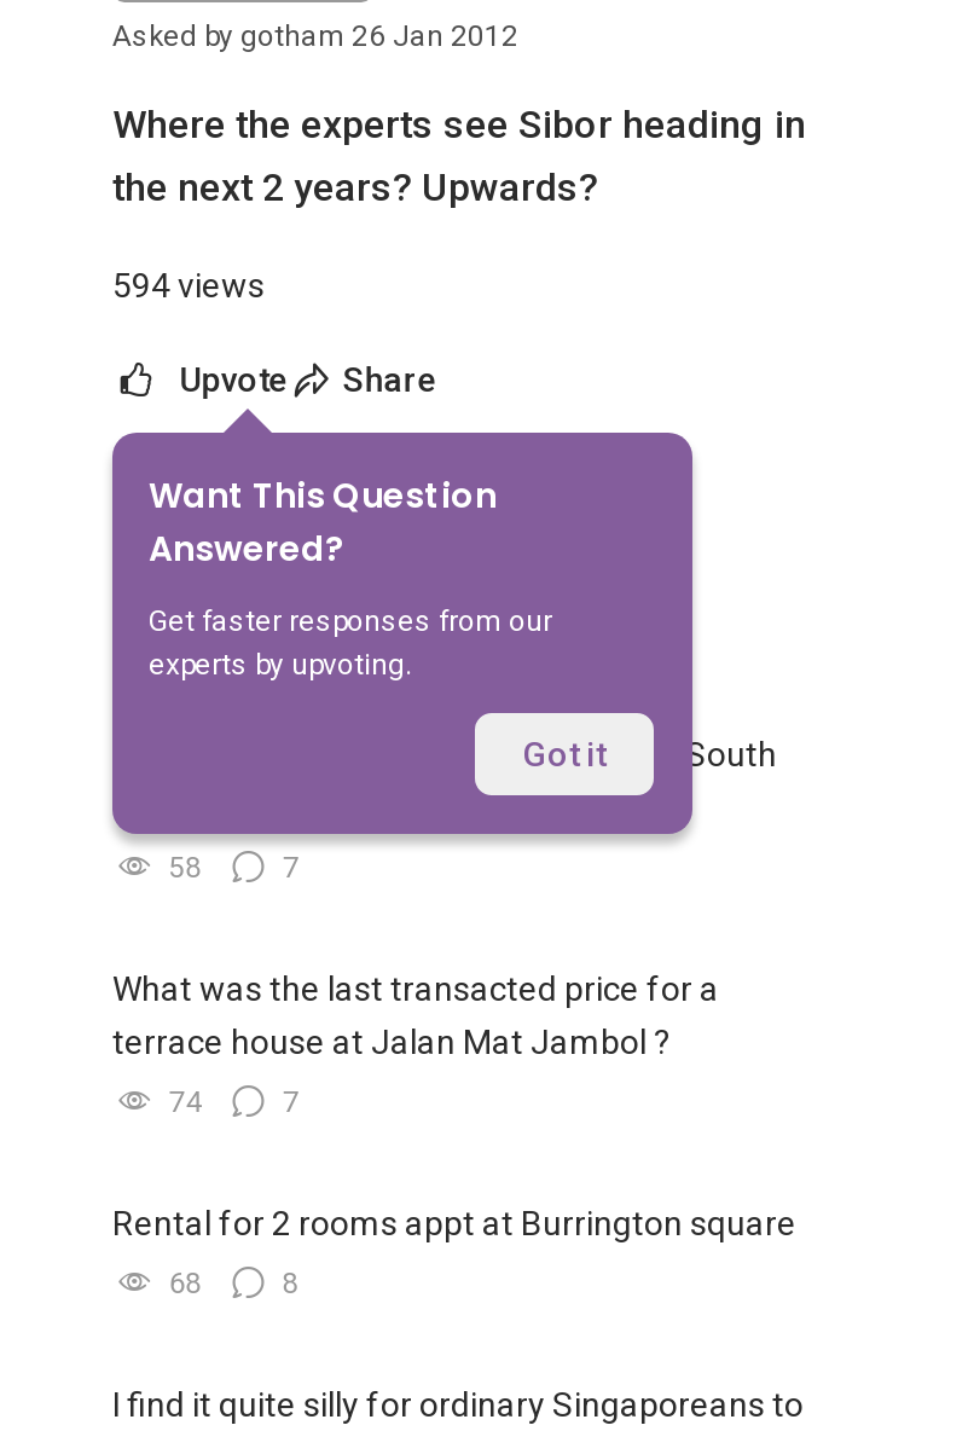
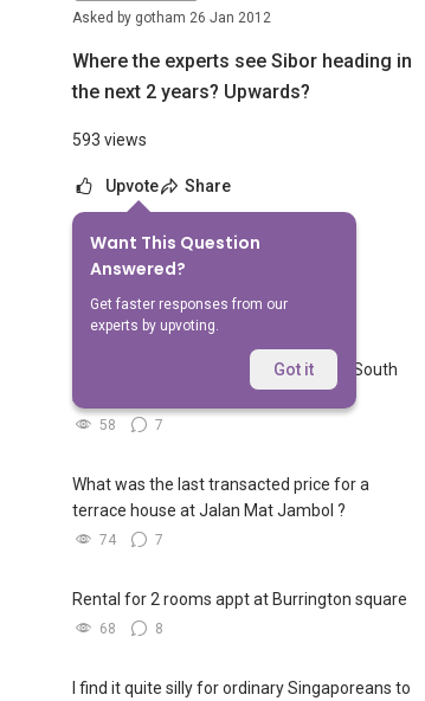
- 594 views
+ 593 views
